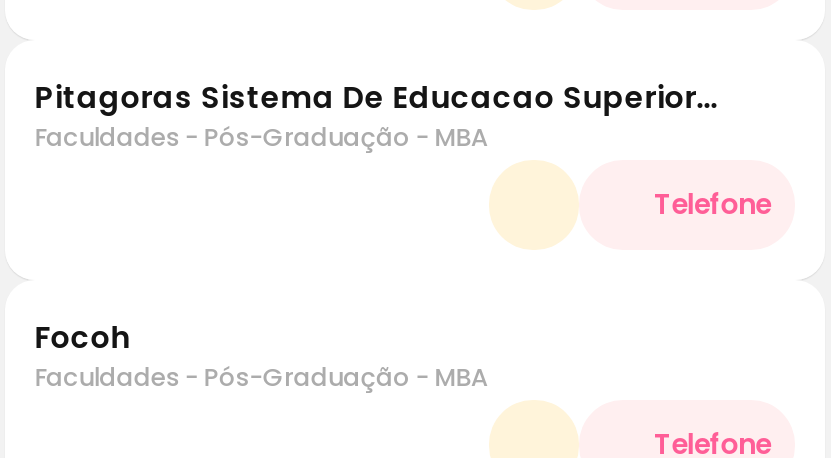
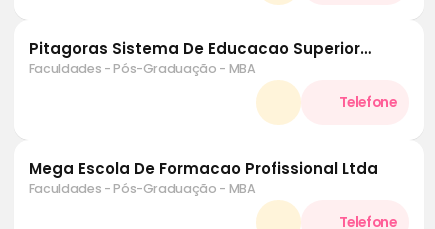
- Focoh
+ Mega Escola De Formacao Profissional Ltda
